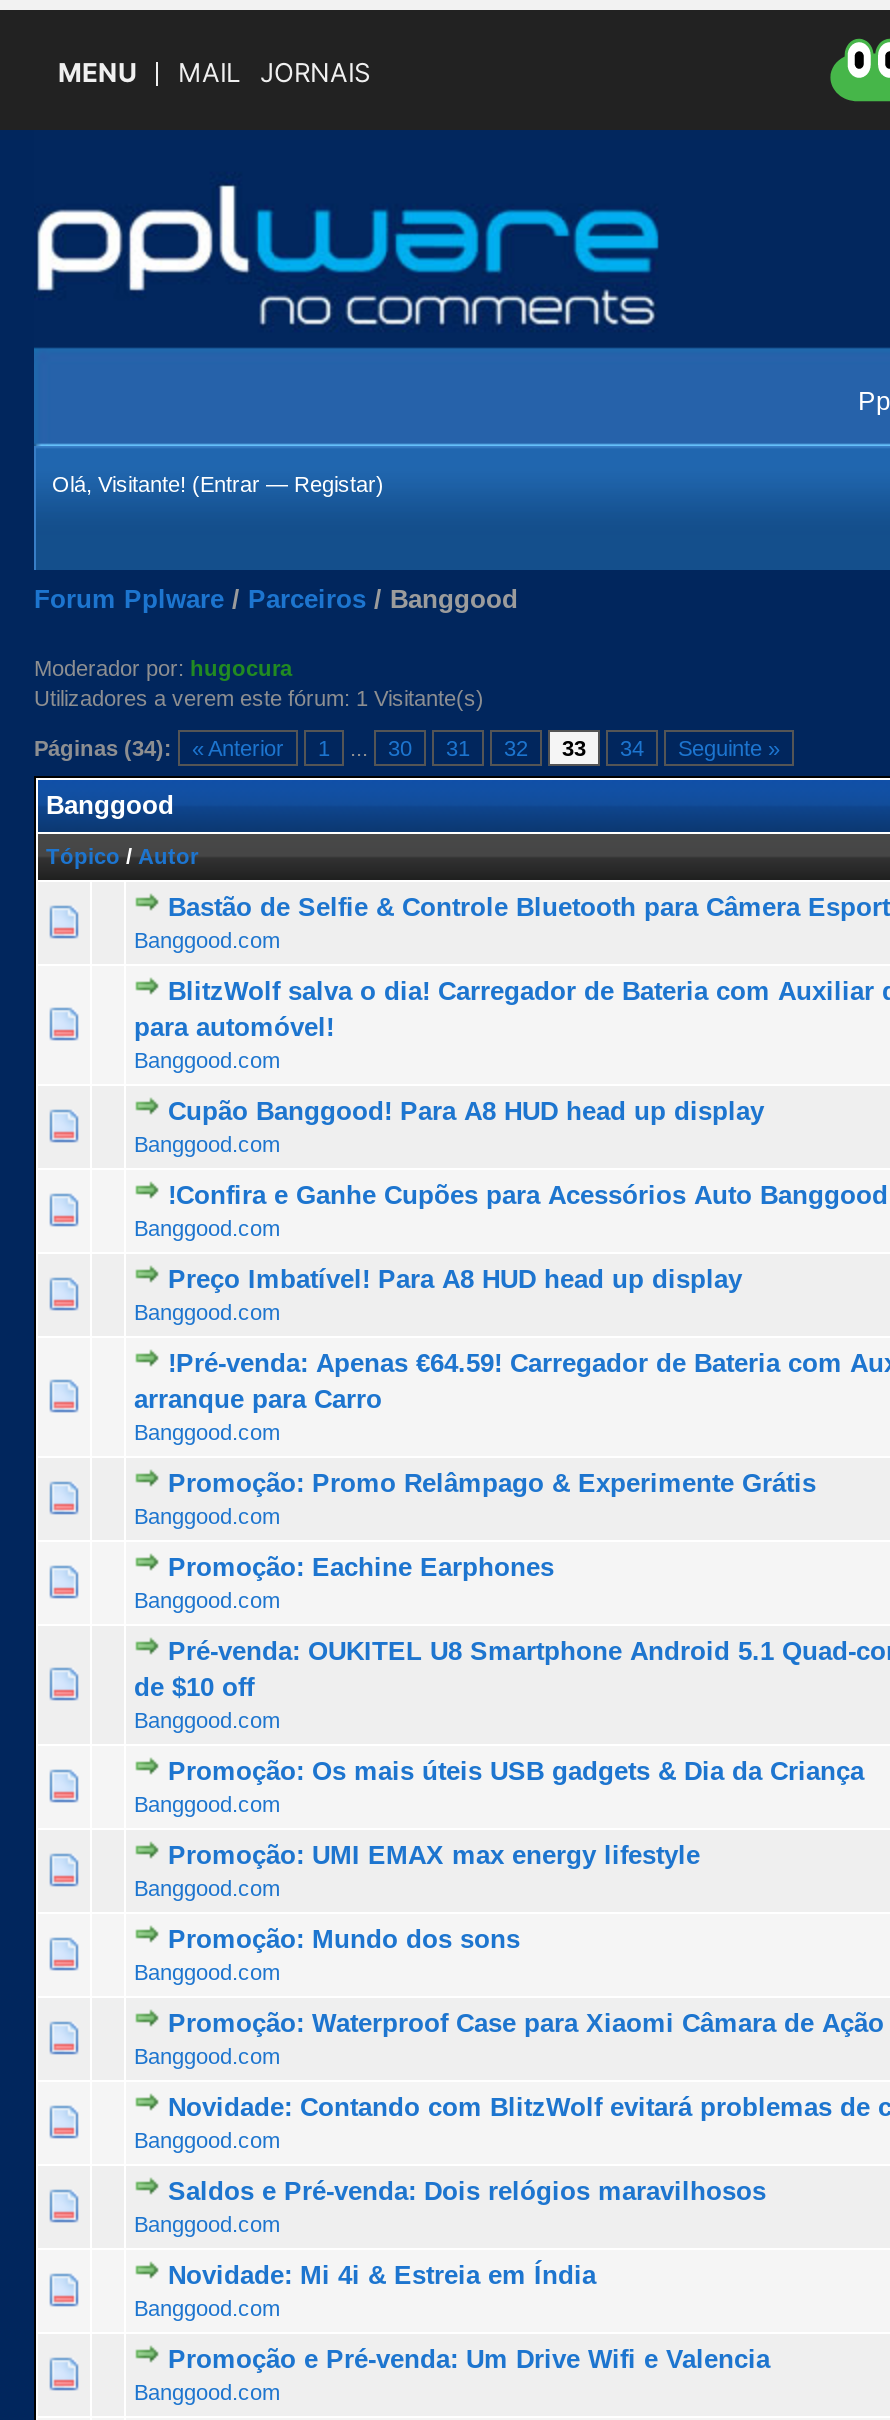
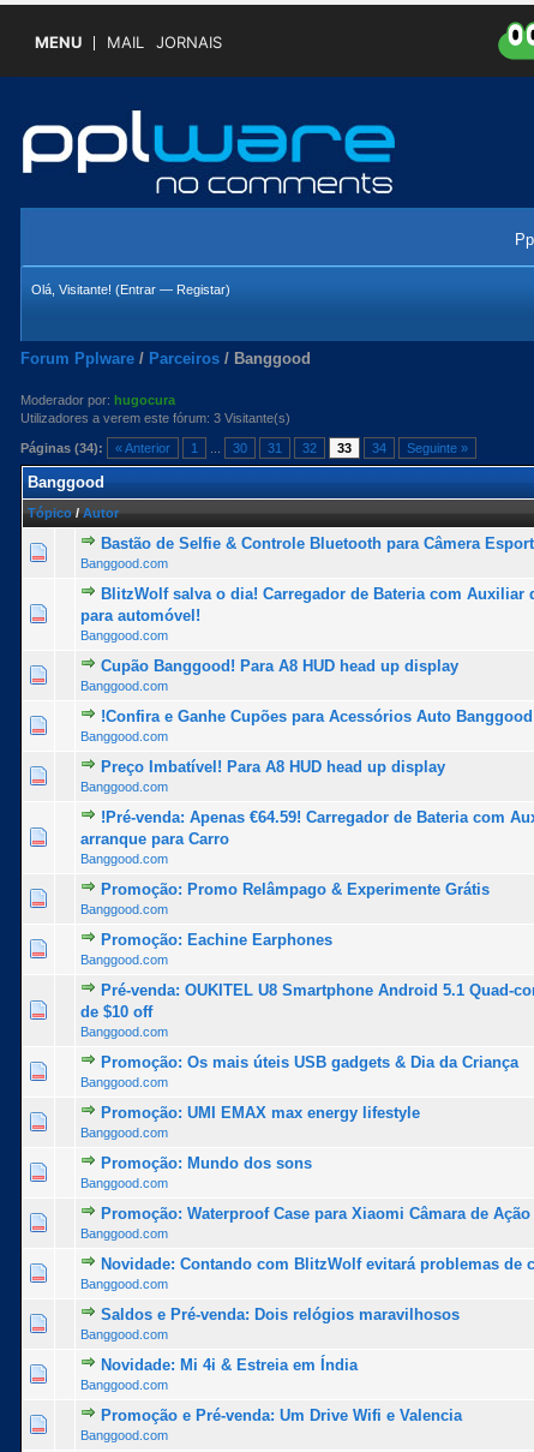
- Utilizadores a verem este fórum: 1 Visitante(s)
+ Utilizadores a verem este fórum: 3 Visitante(s)
